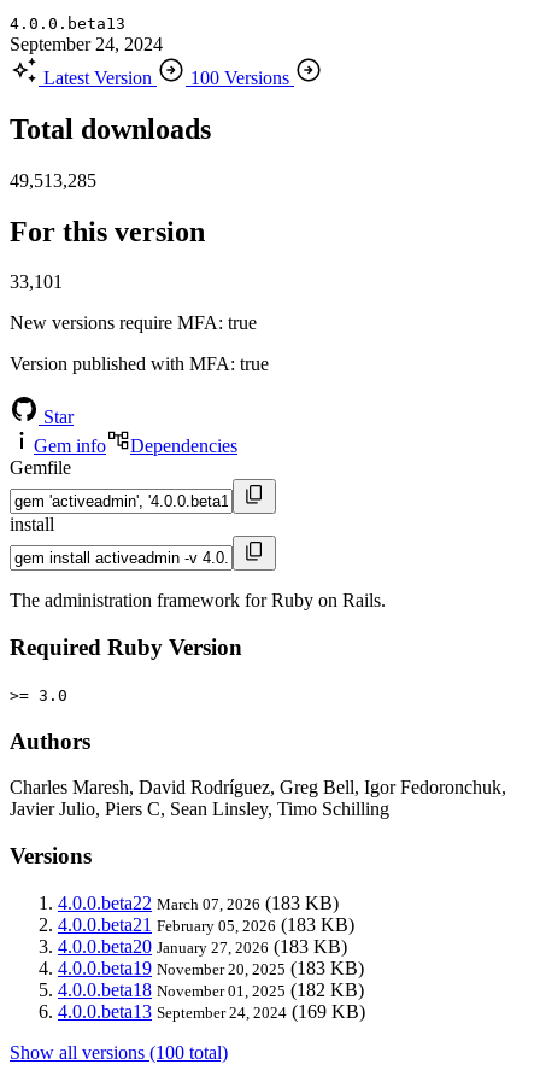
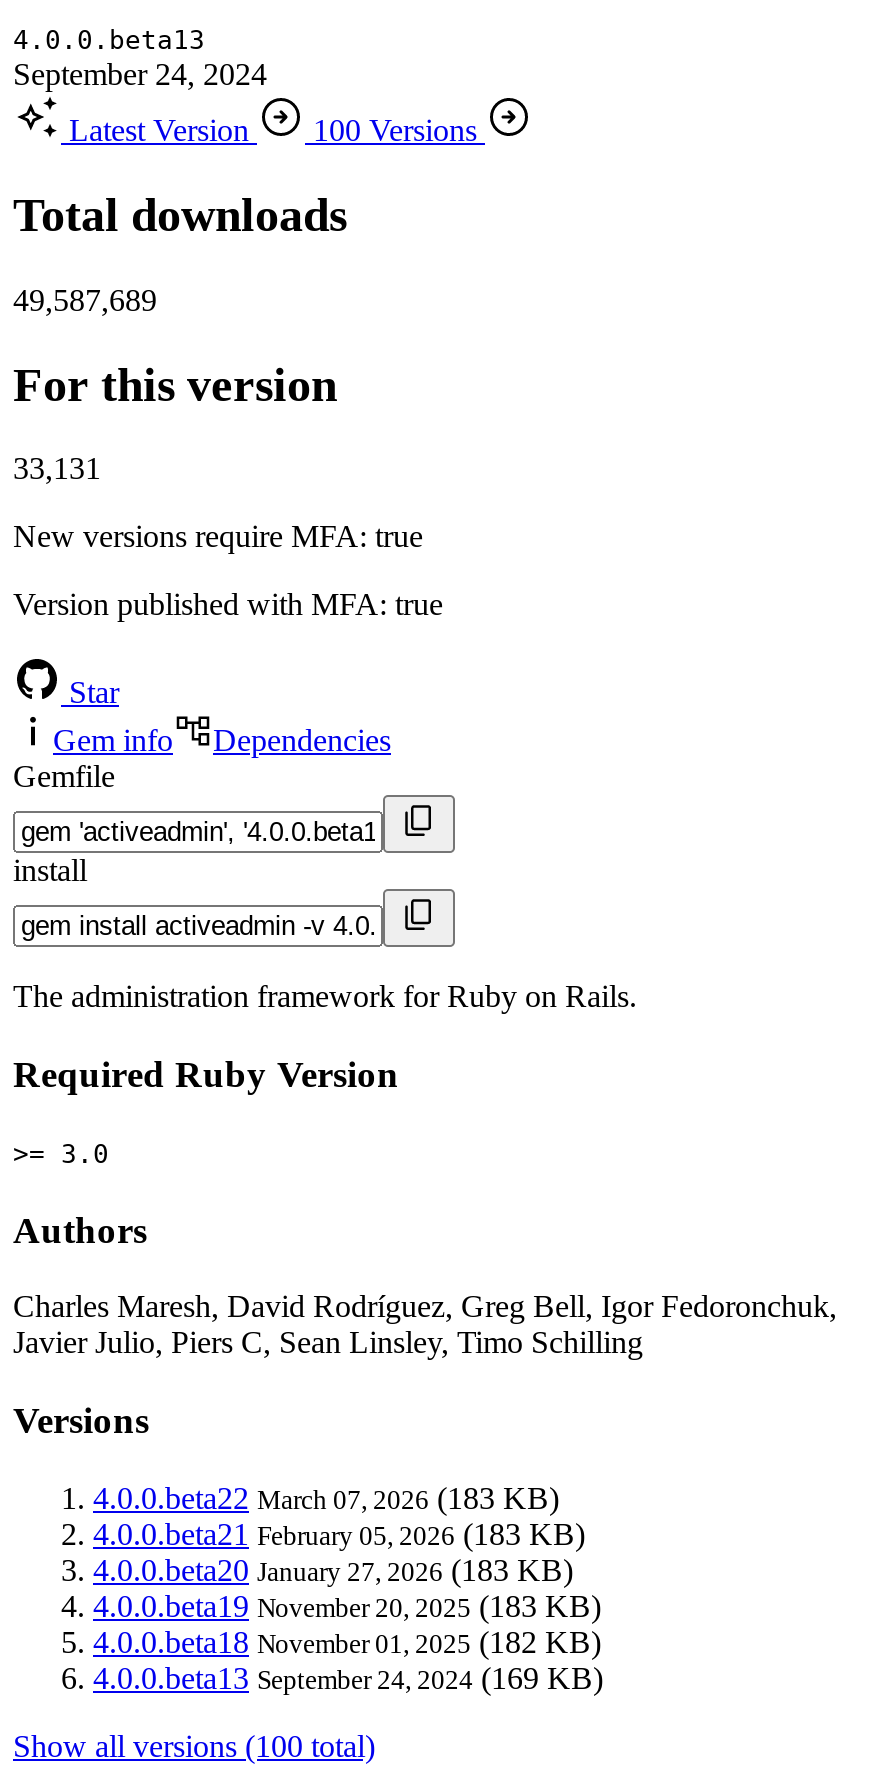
- 49,513,285
+ 49,587,689

- 33,101
+ 33,131
